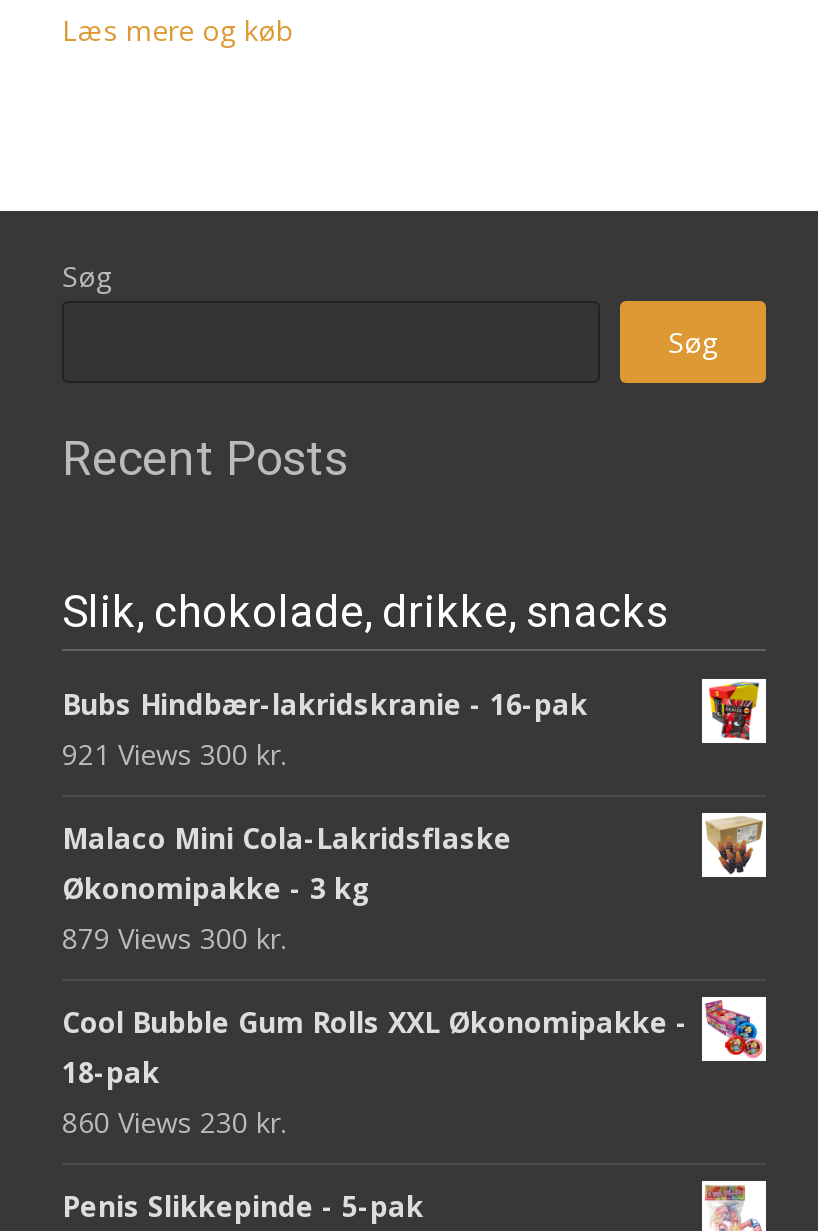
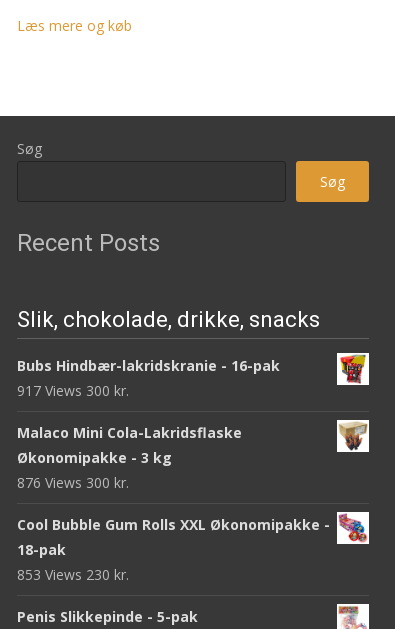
- 921 Views 300 kr.
+ 917 Views 300 kr.

- 879 Views 300 kr.
+ 876 Views 300 kr.

- 860 Views 230 kr.
+ 853 Views 230 kr.
